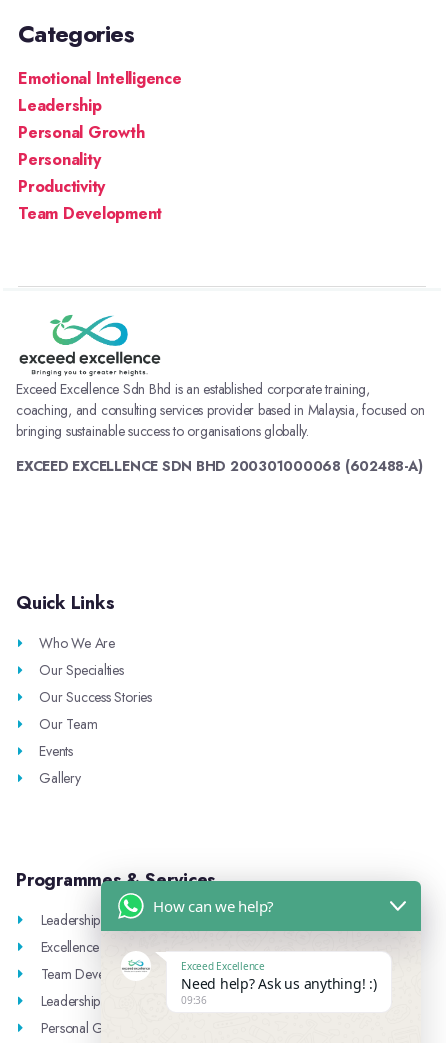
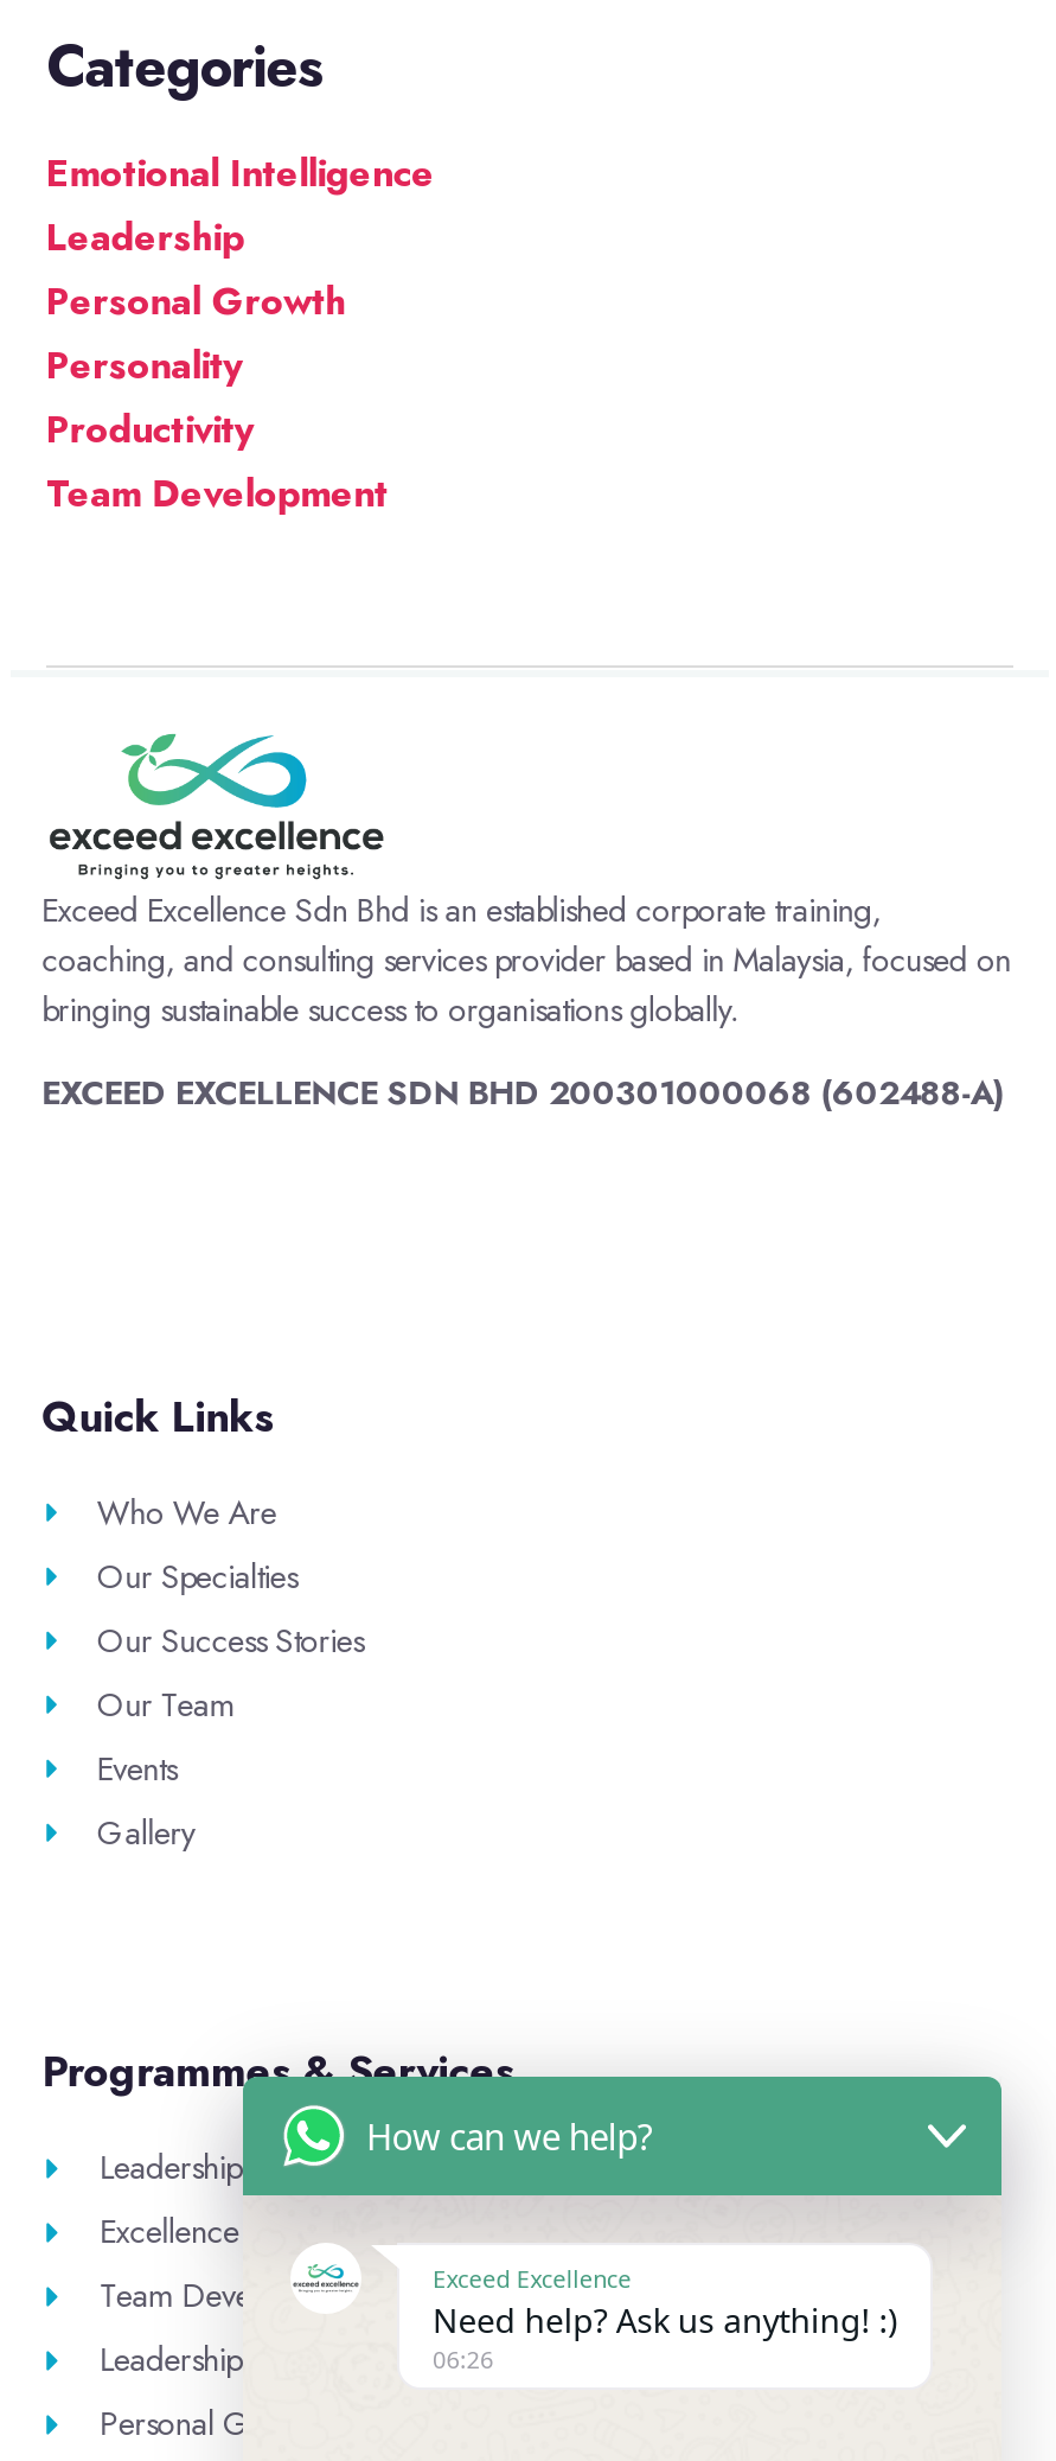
- 09:36
+ 06:26
